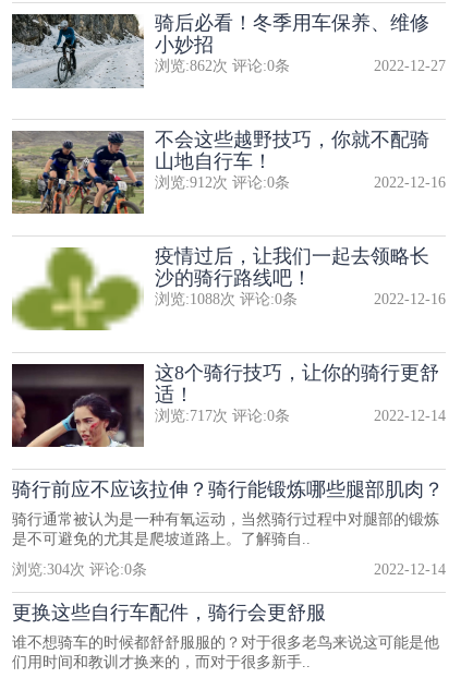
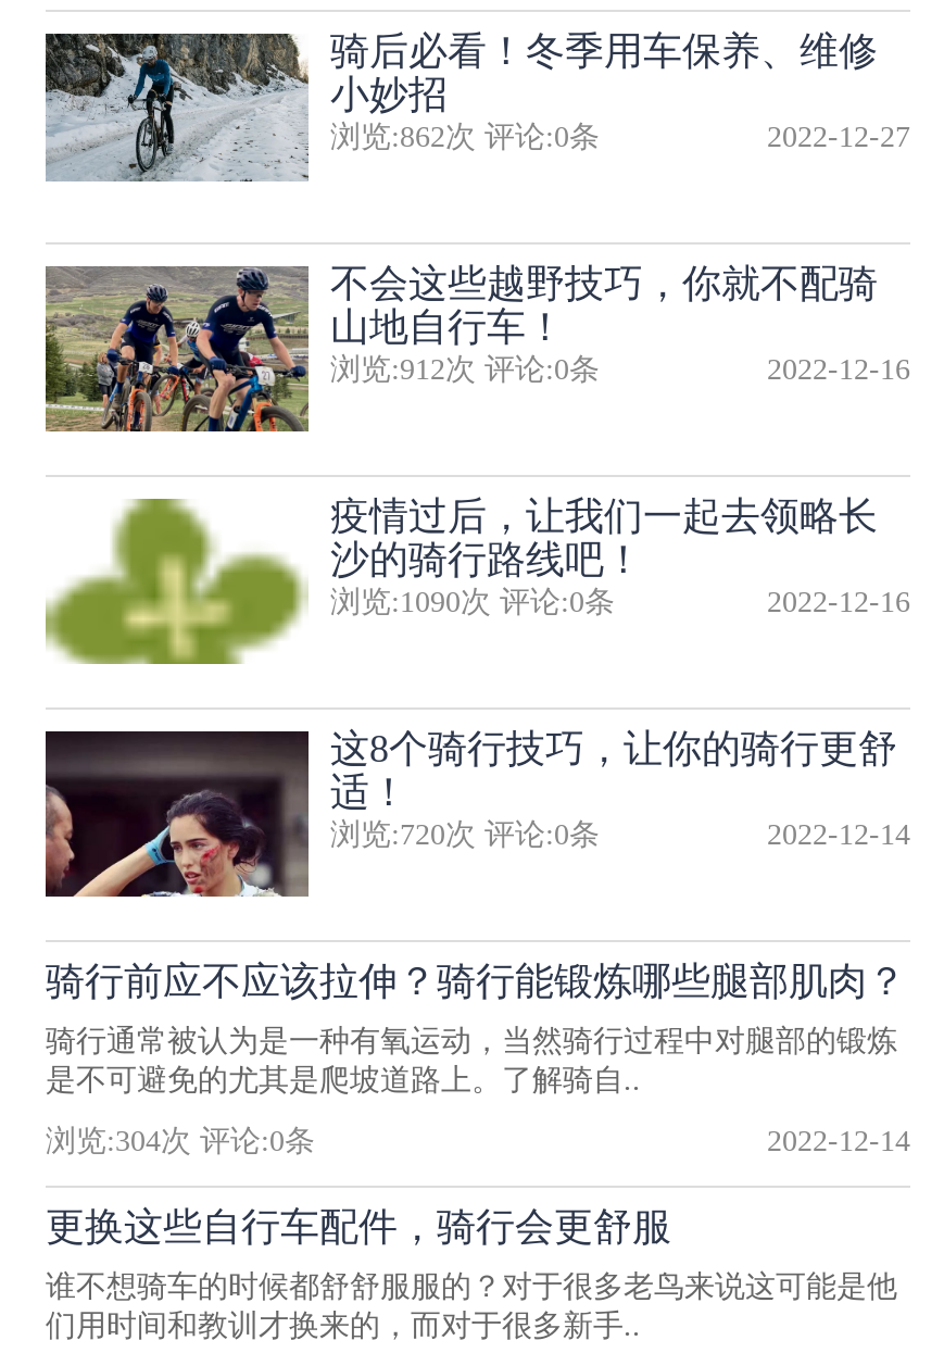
- 浏览:1088次 评论:0条
+ 浏览:1090次 评论:0条

- 浏览:717次 评论:0条
+ 浏览:720次 评论:0条
